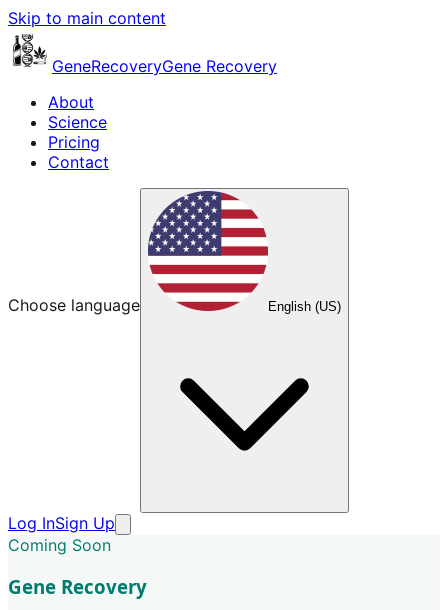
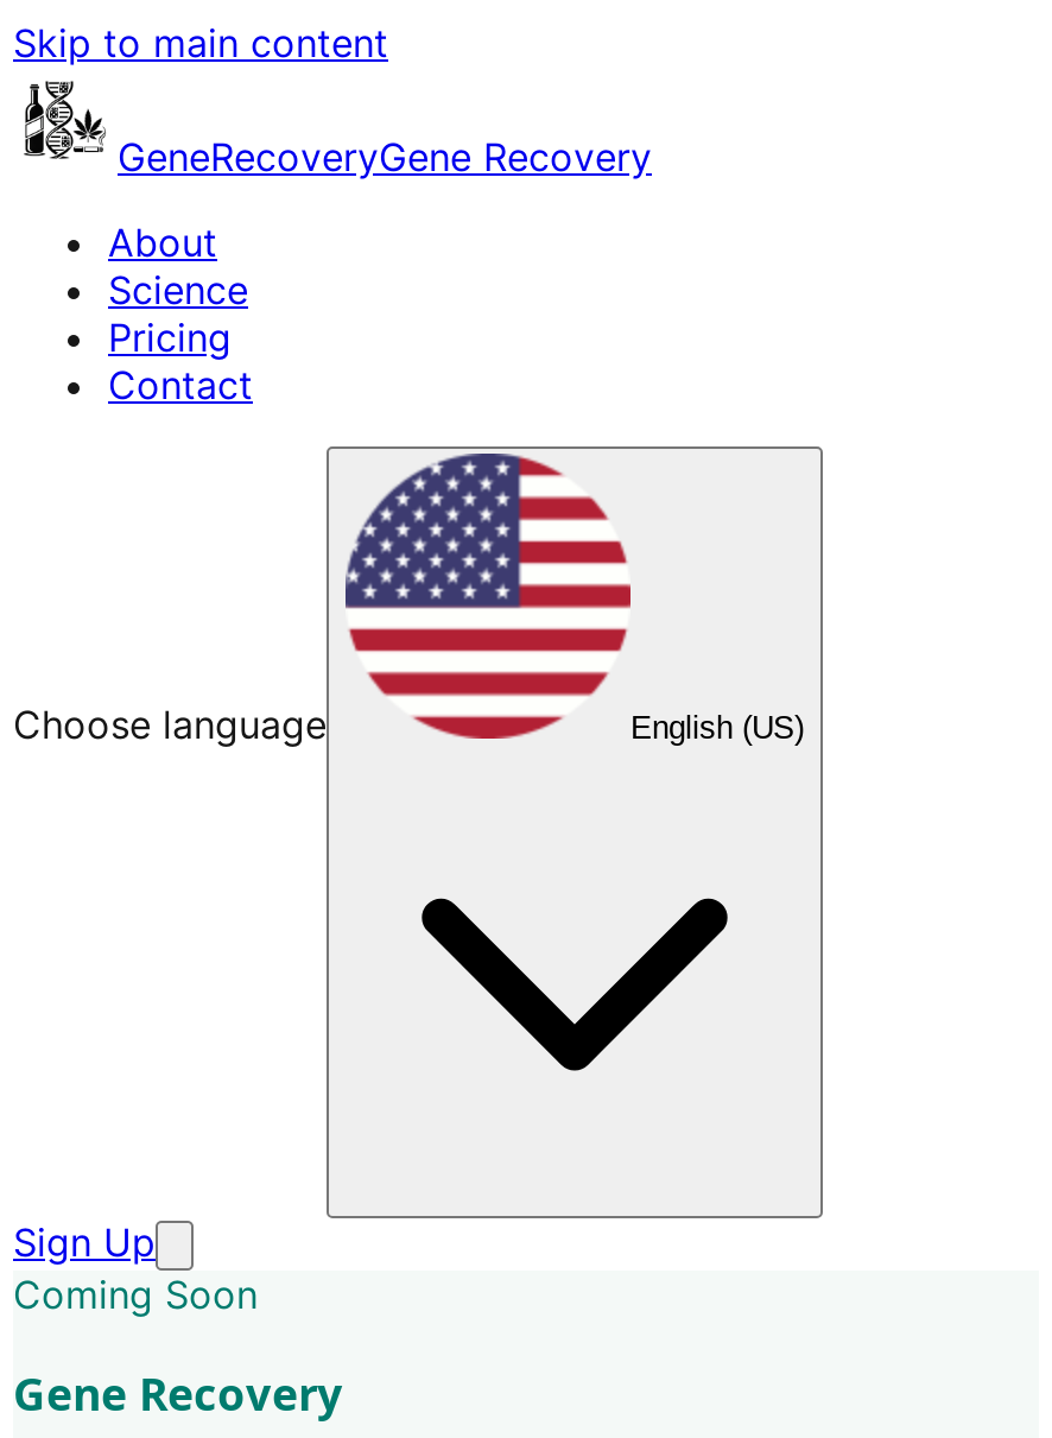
- Log InSign Up
+ Sign Up
